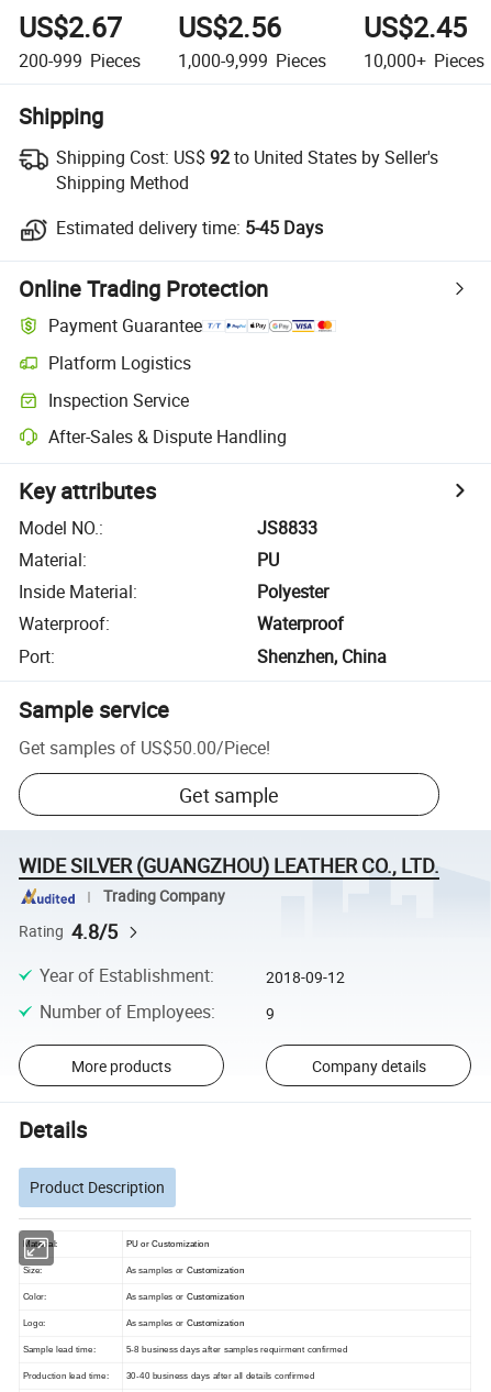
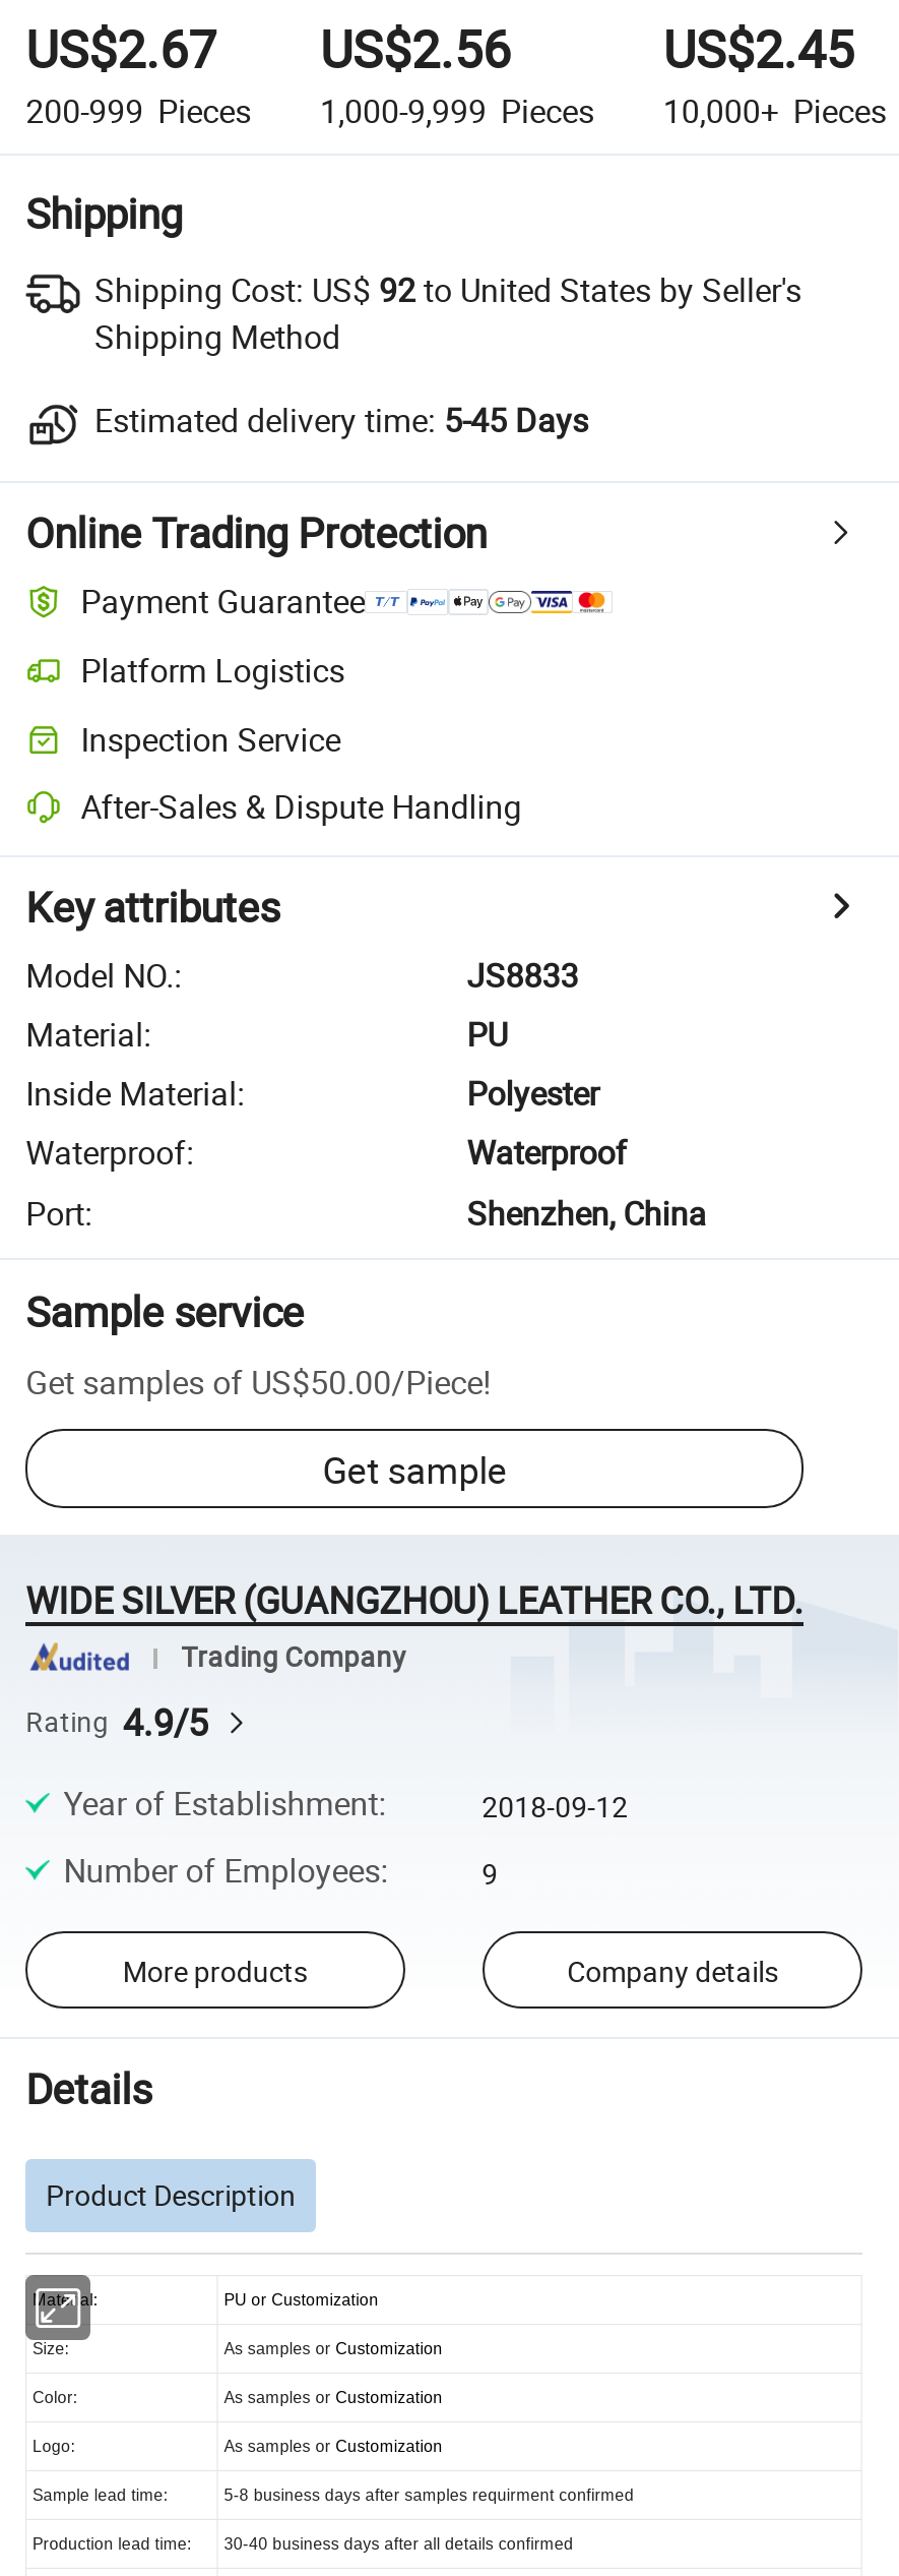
- Rating 4.8/5
+ Rating 4.9/5
